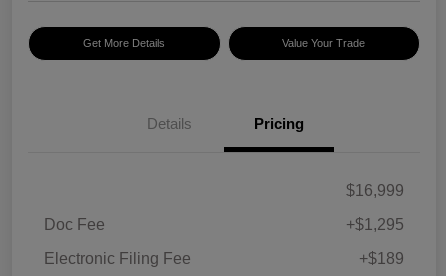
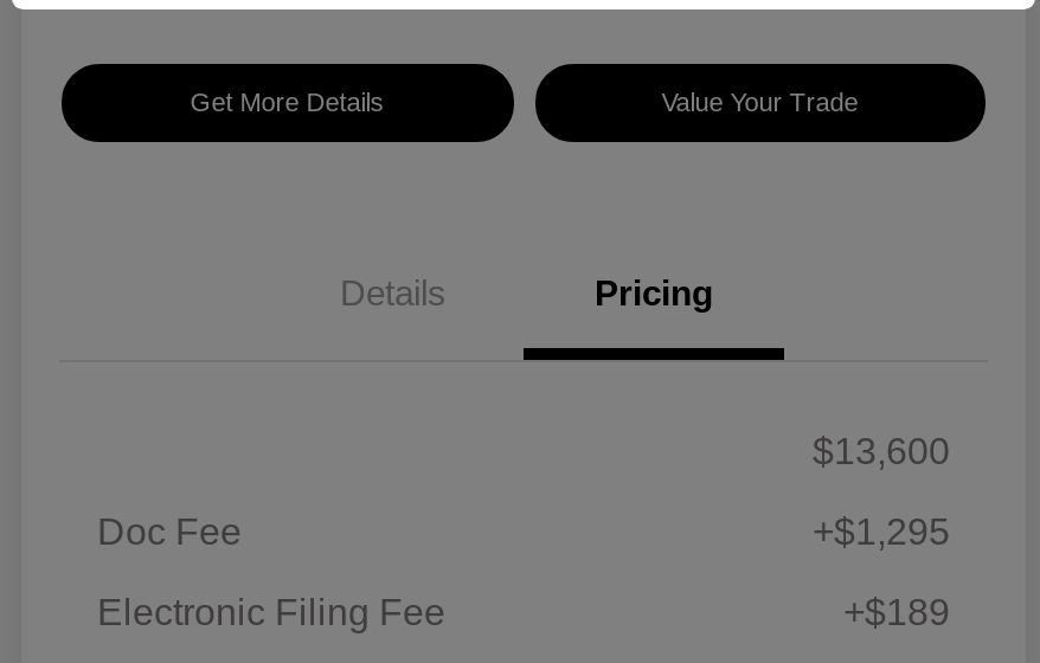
- $16,999
+ $13,600
